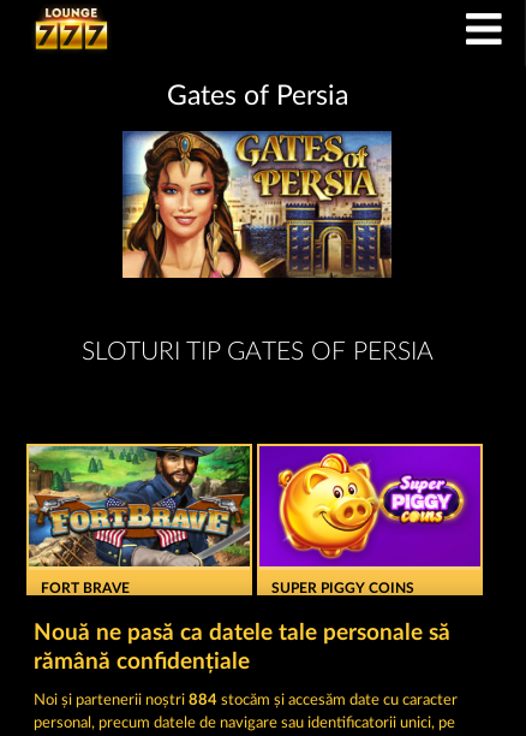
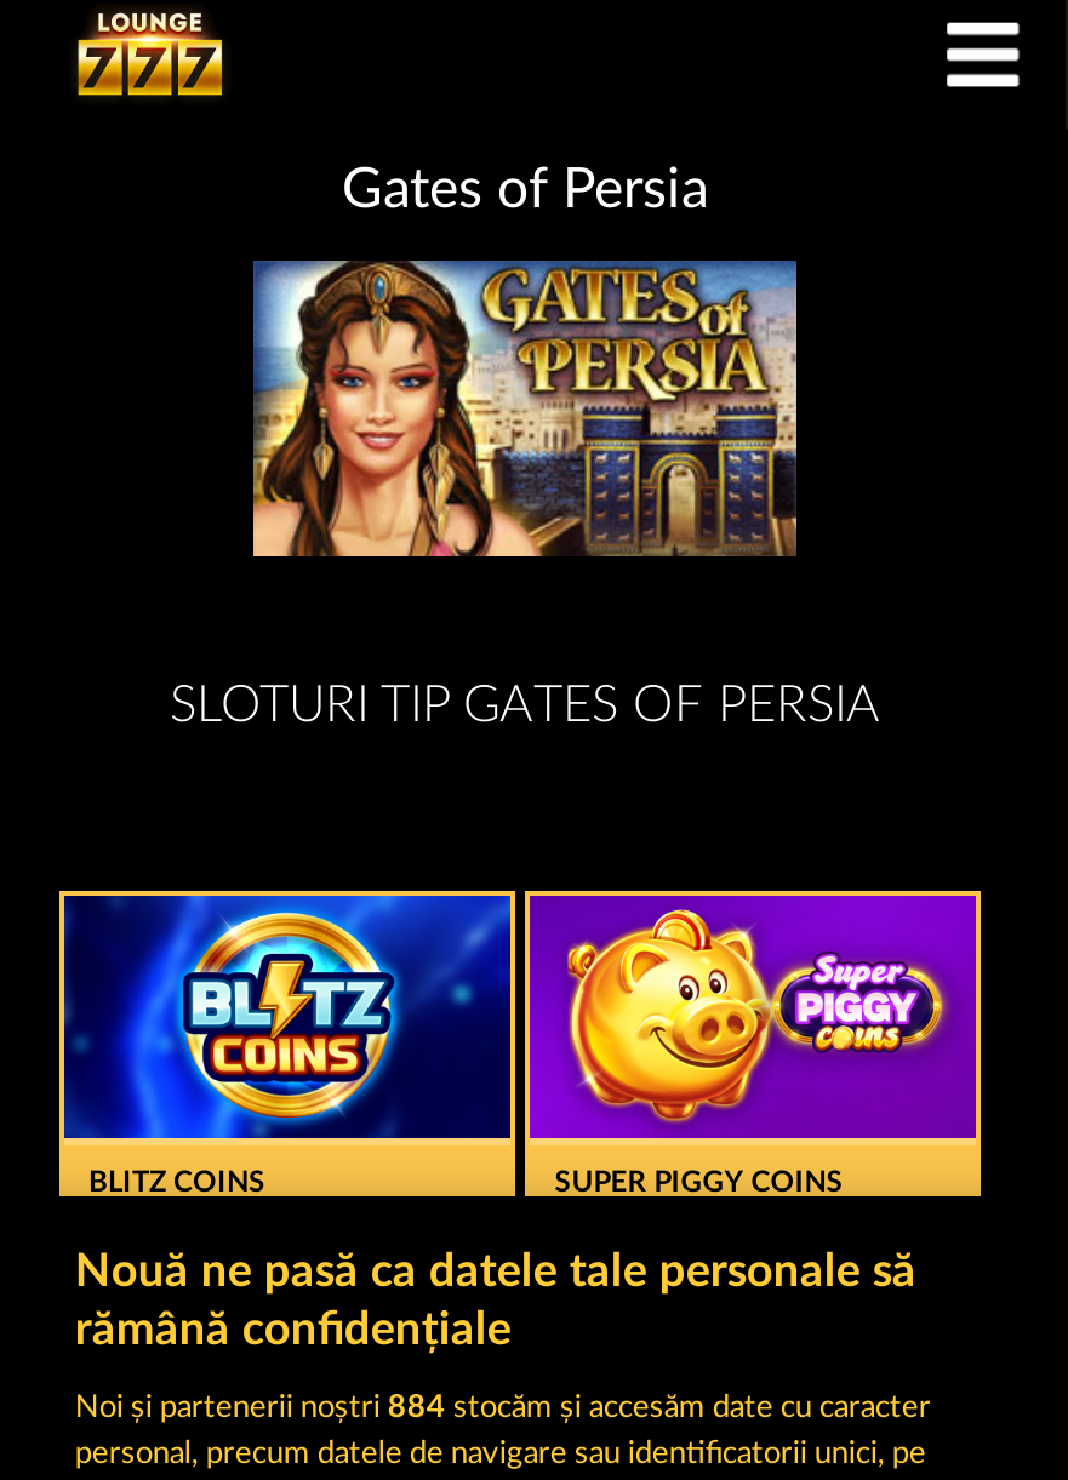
- [image]
- FORT BRAVE
+ [image]
+ BLITZ COINS
